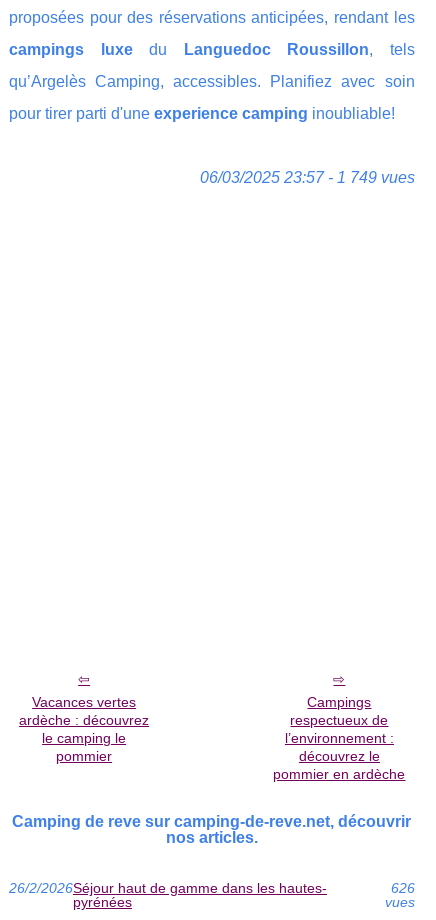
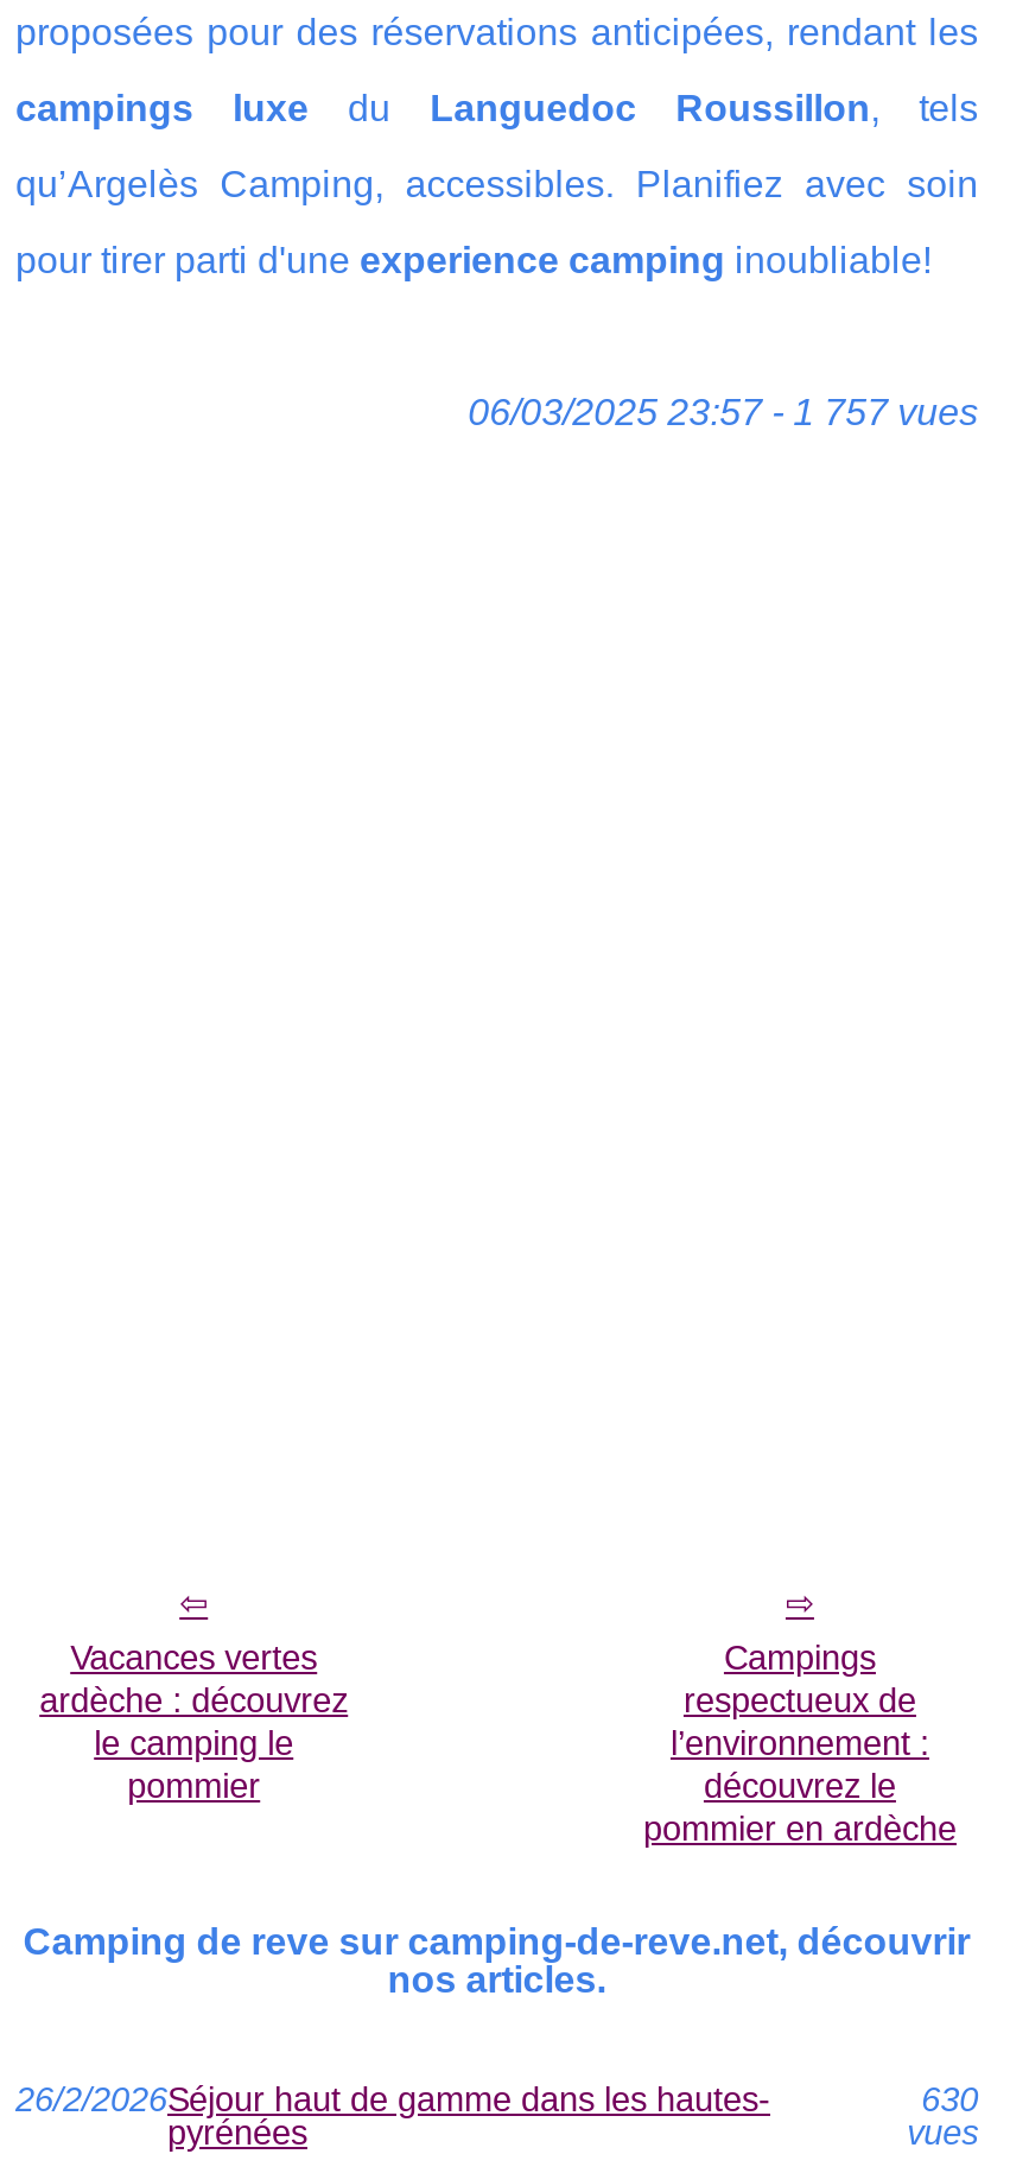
- 06/03/2025 23:57 - 1 749 vues
+ 06/03/2025 23:57 - 1 757 vues

- 626
+ 630
